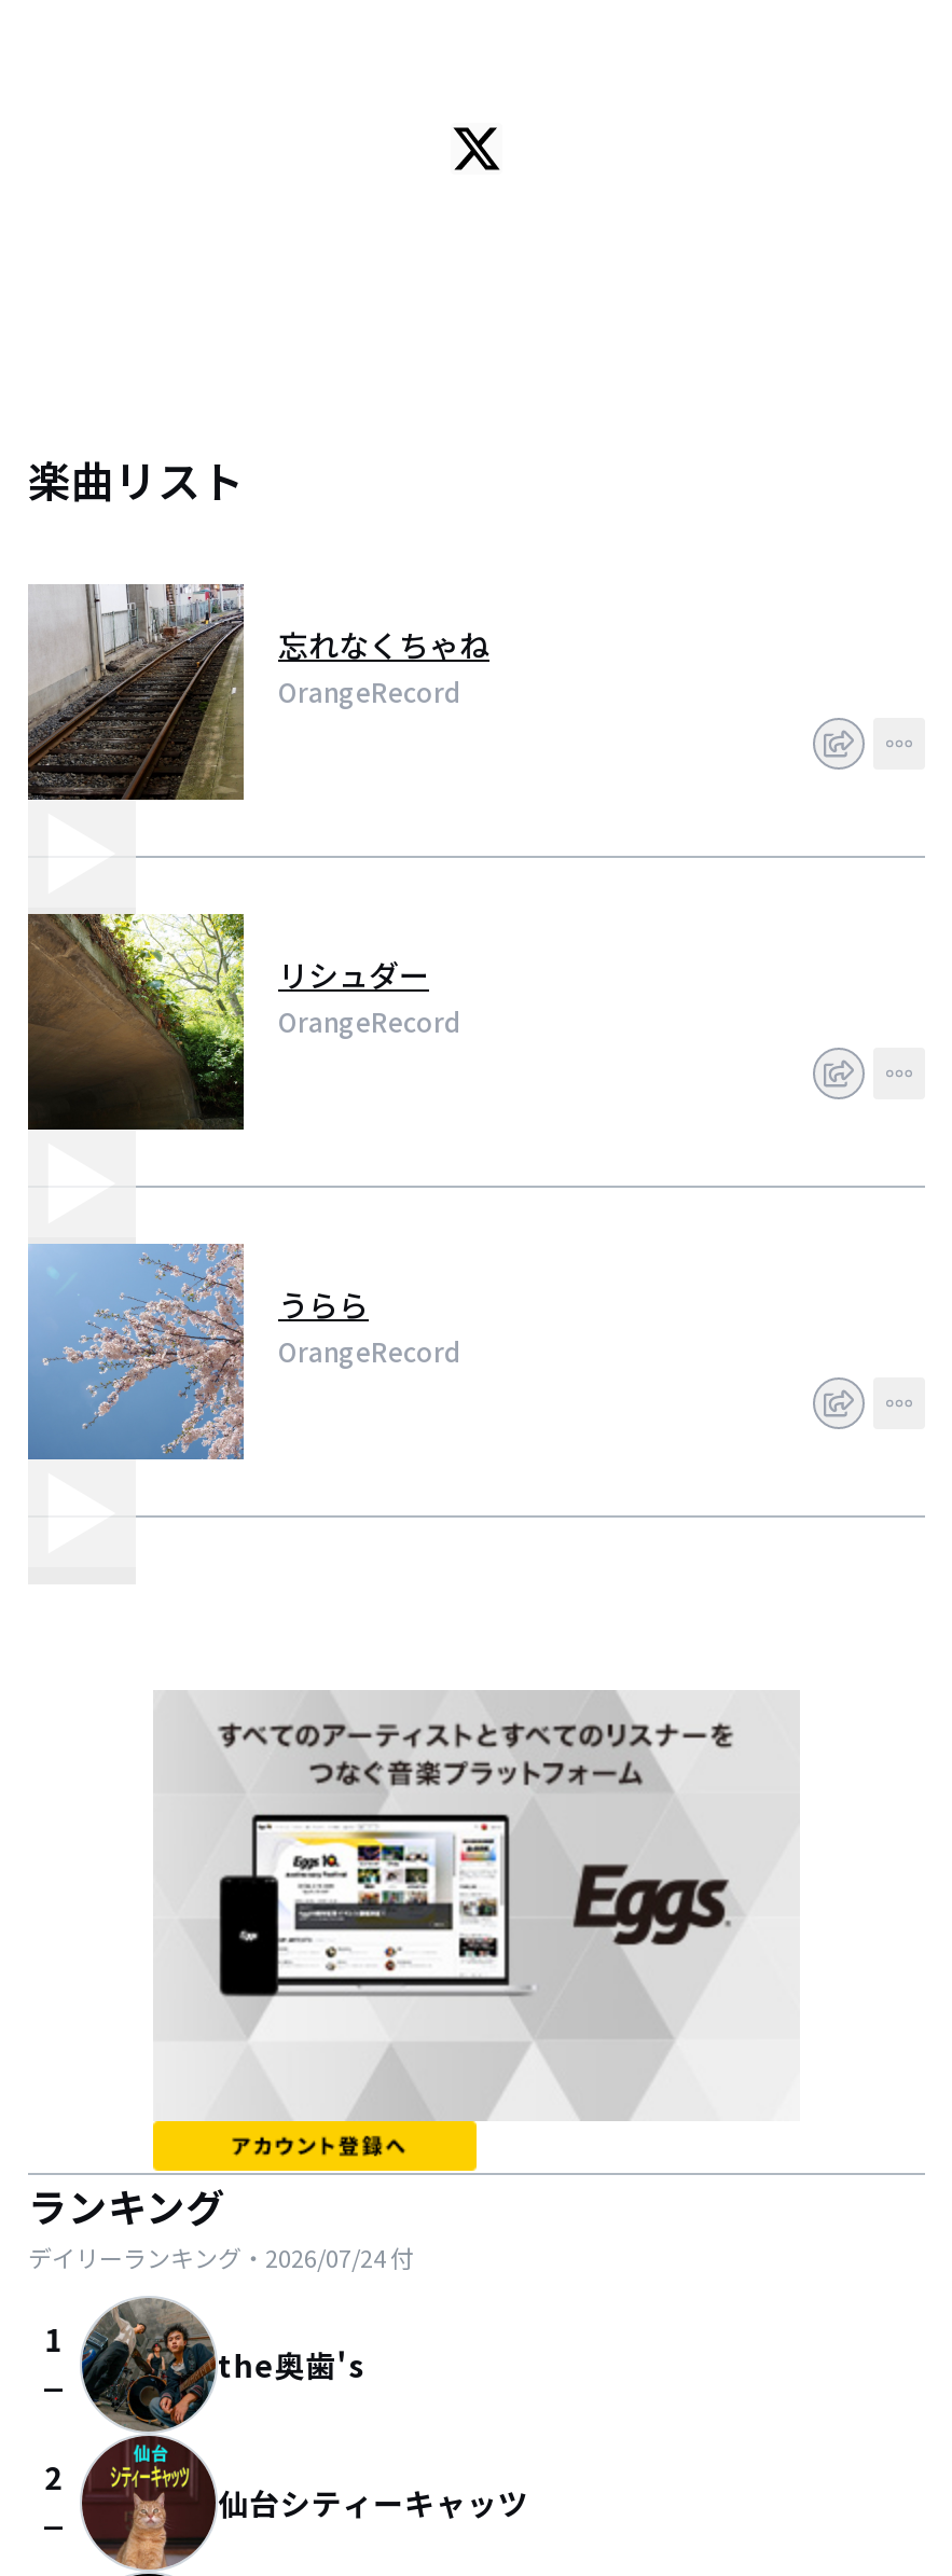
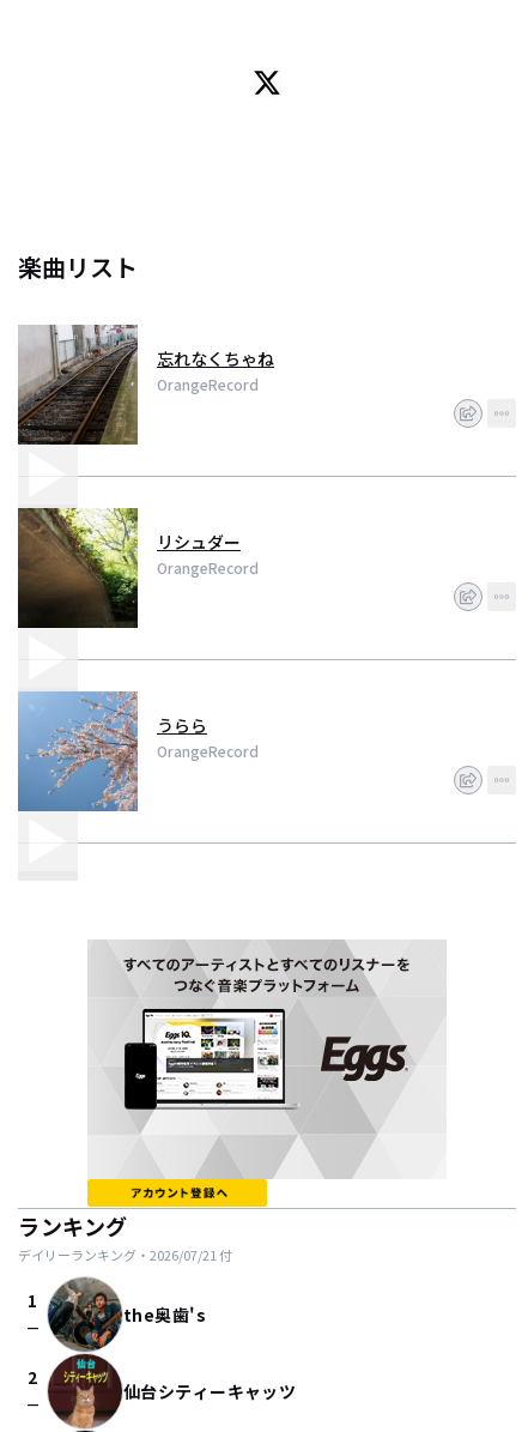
- デイリーランキング・2026/07/24付
+ デイリーランキング・2026/07/21付
